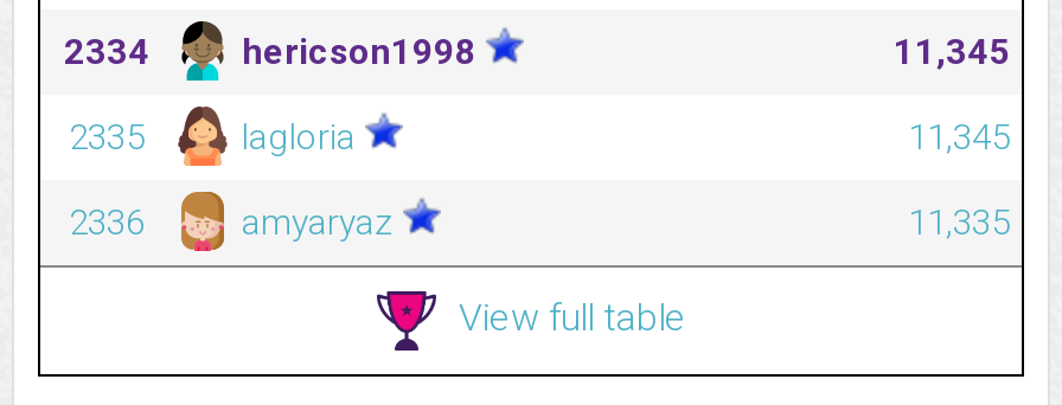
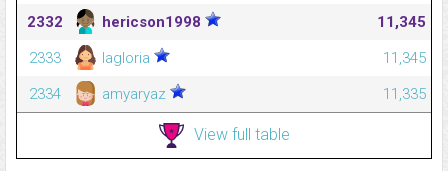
- 2334 hericson1998
+ 2332 hericson1998

- 2335
+ 2333

- 2336
+ 2334
